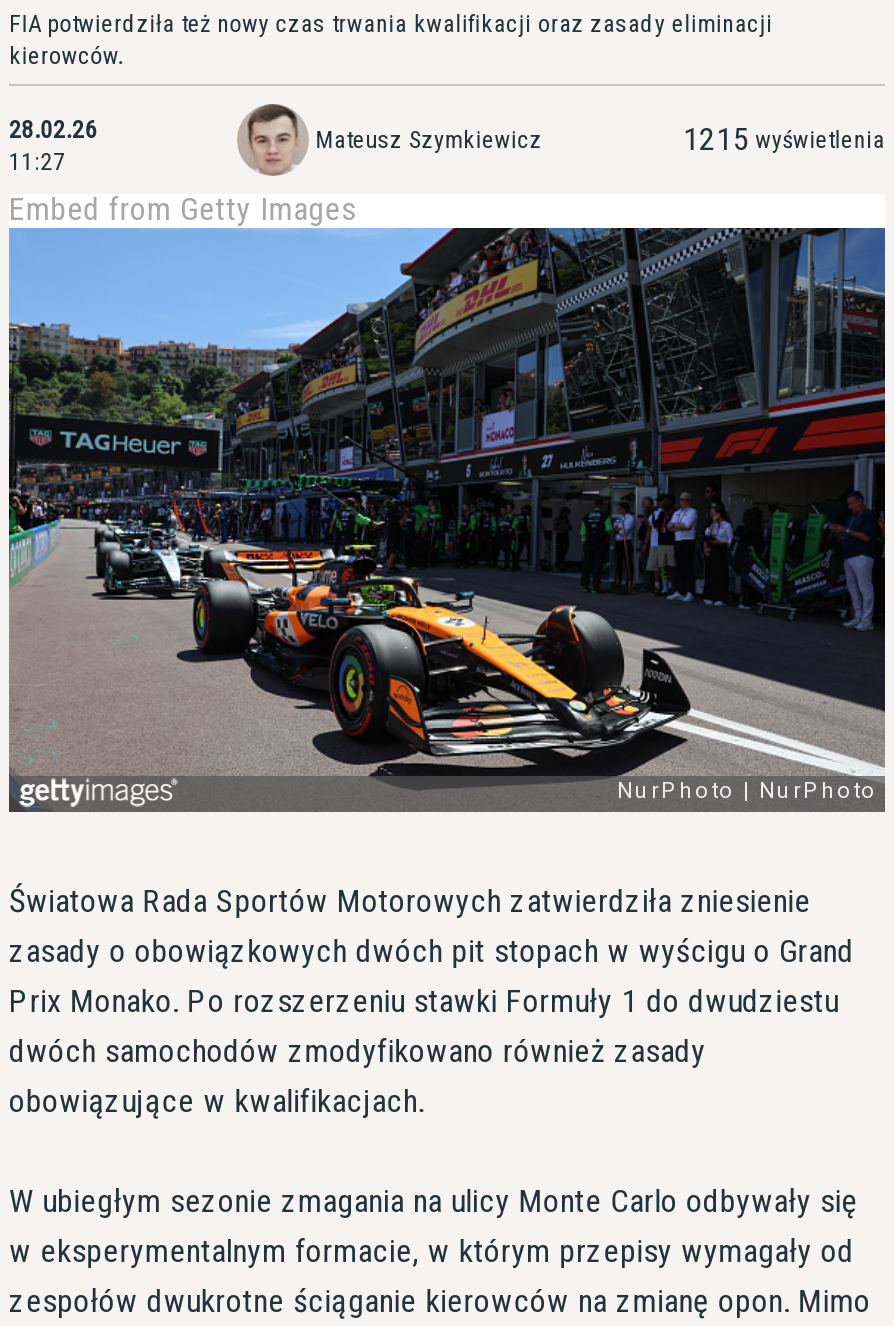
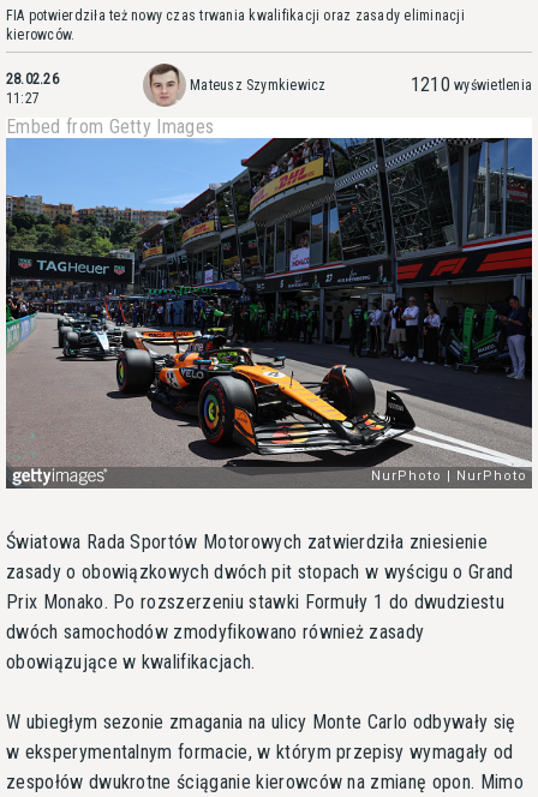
- 1215 wyświetlenia
+ 1210 wyświetlenia
